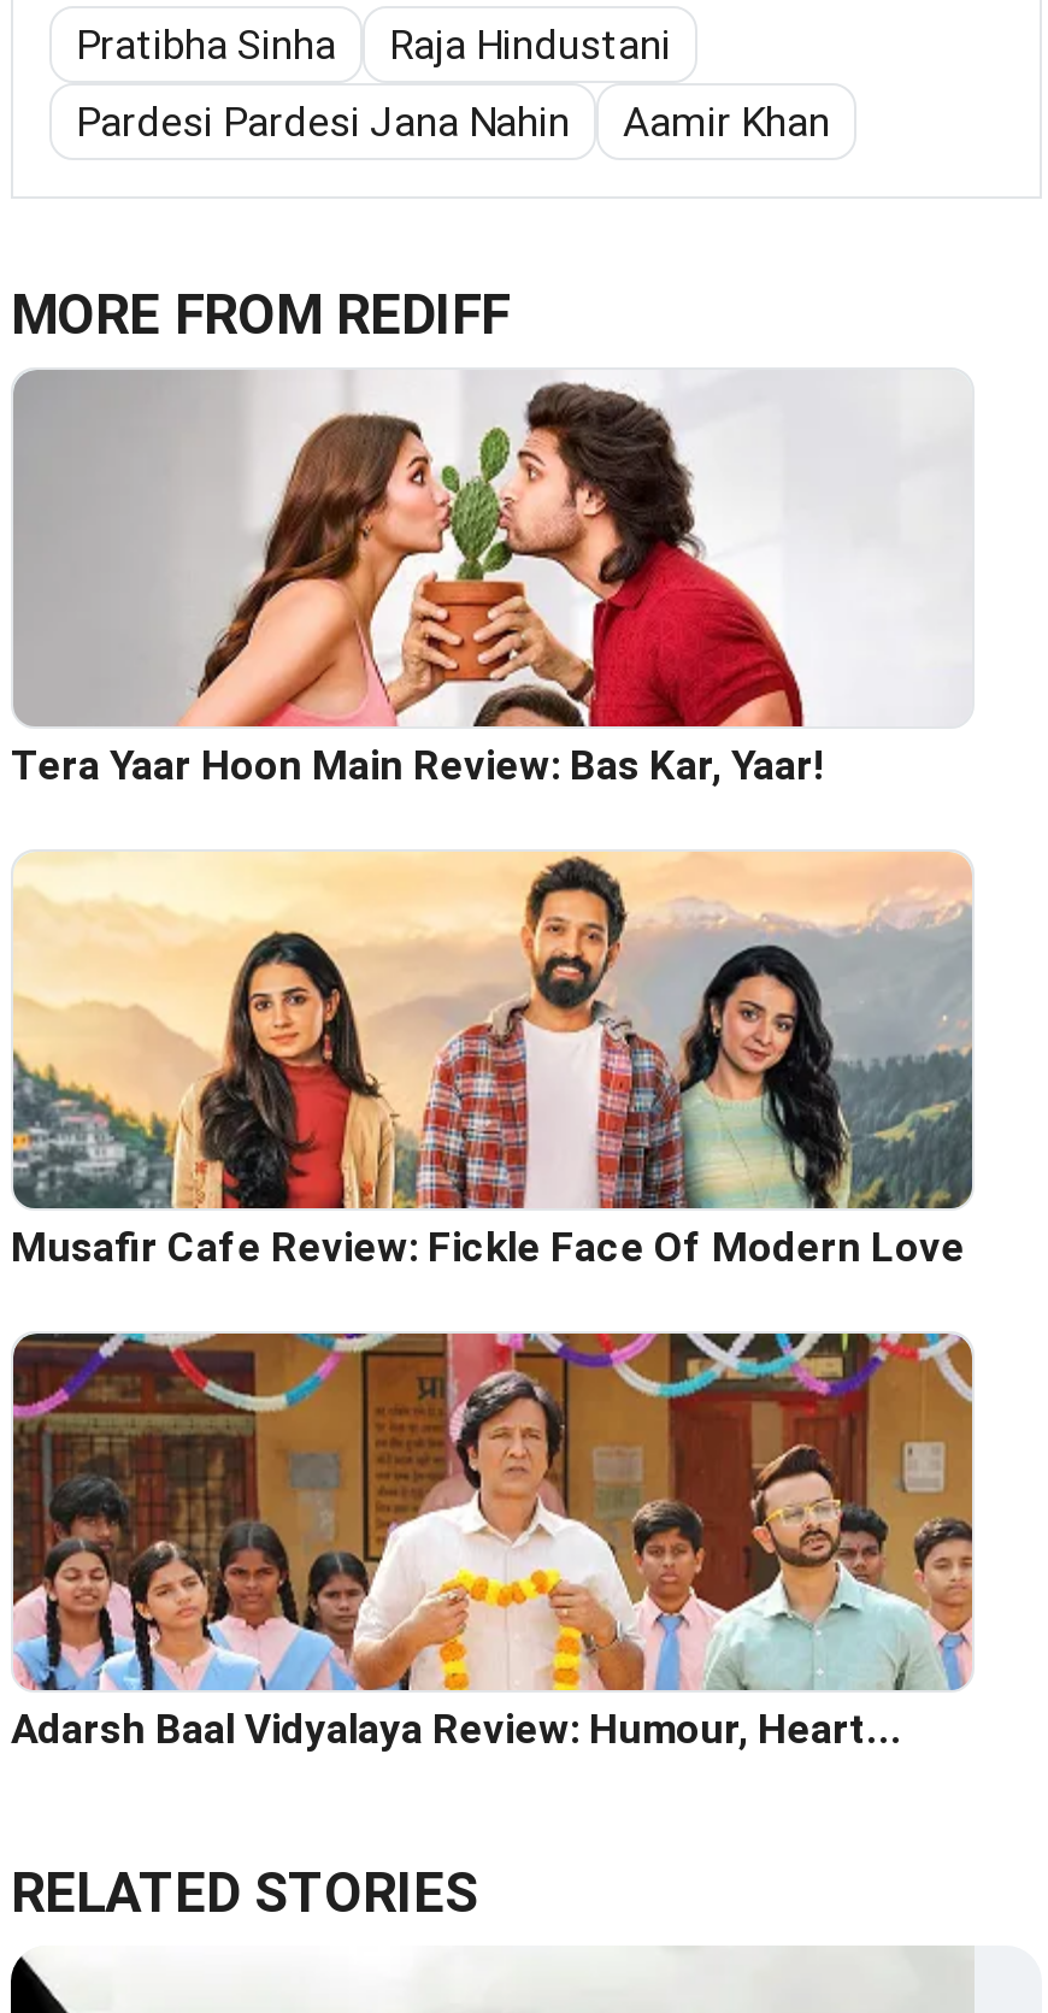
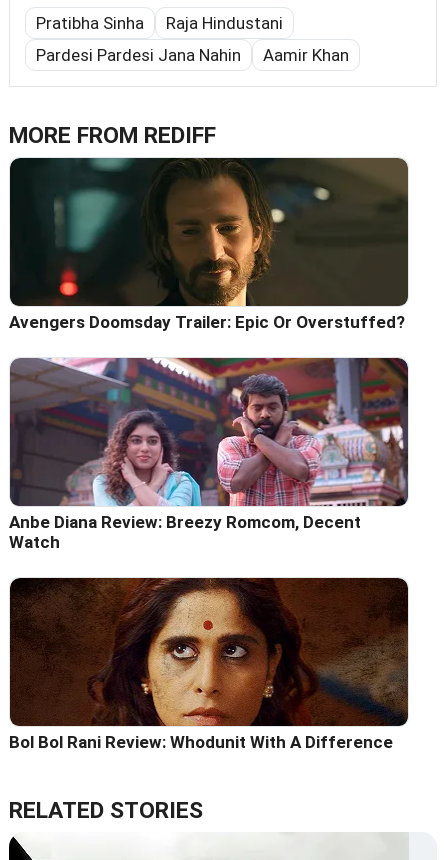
- [image]
- Tera Yaar Hoon Main Review: Bas Kar, Yaar!
+ [image]
+ Avengers Doomsday Trailer: Epic Or Overstuffed?

- [image]
- Musafir Cafe Review: Fickle Face Of Modern Love
+ [image]
+ Anbe Diana Review: Breezy Romcom, Decent
+ Watch

- [image]
- Adarsh Baal Vidyalaya Review: Humour, Heart...
+ [image]
+ Bol Bol Rani Review: Whodunit With A Difference
